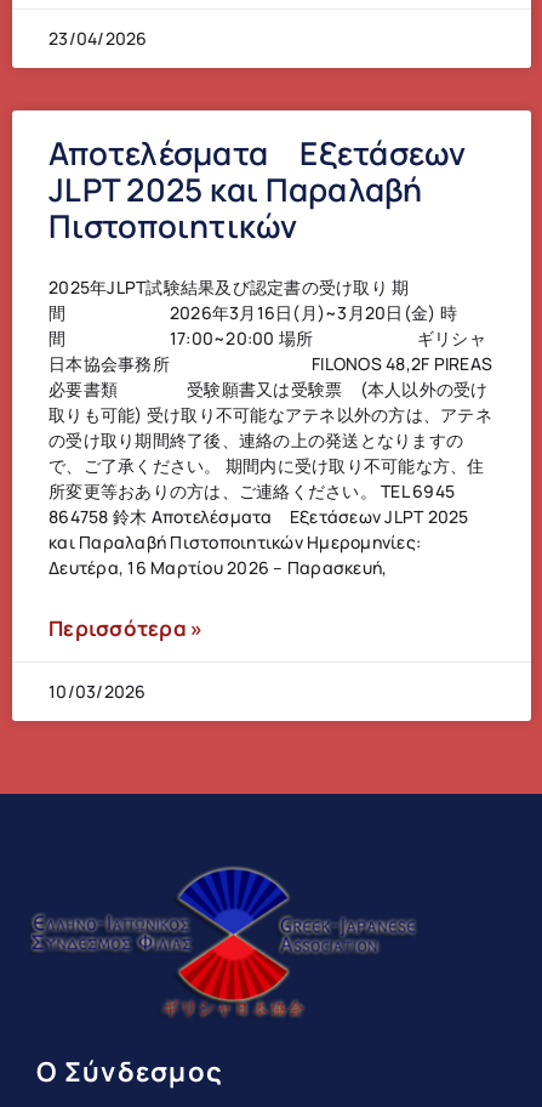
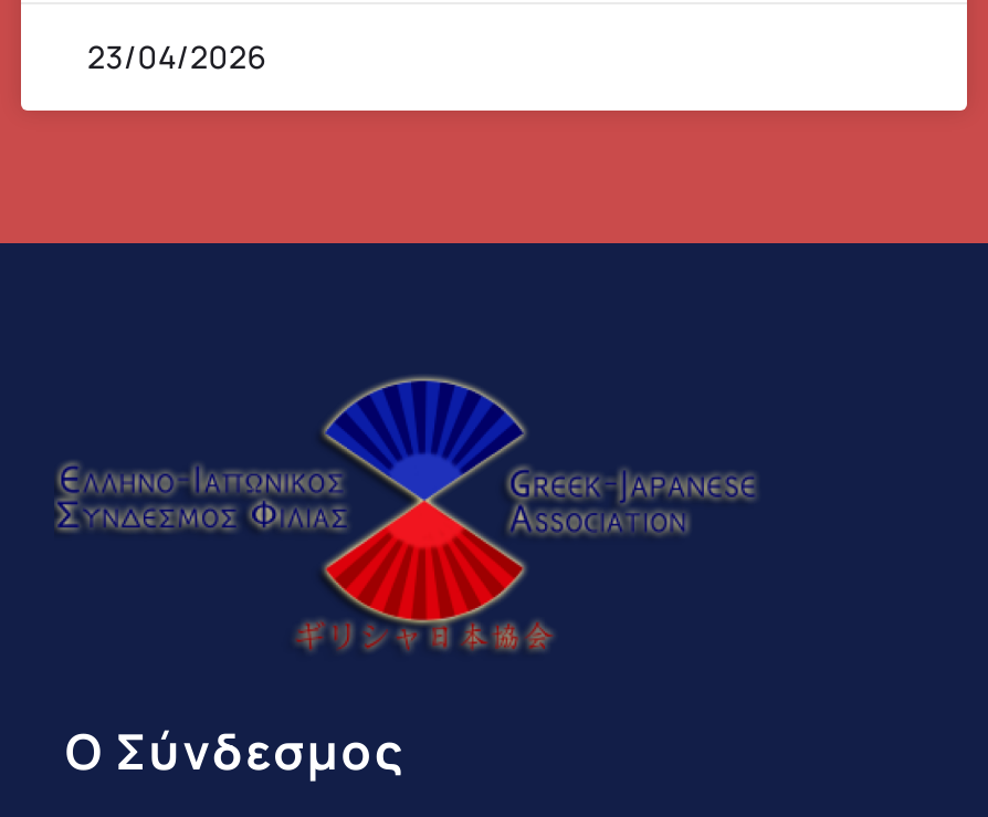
- Αποτελέσματα Εξετάσεων
- JLPT 2025 και Παραλαβή
- Πιστοποιητικών
- 2025年JLPT試験結果及び認定書の受け取り 期
- 間 2026年3月16日(月)~3月20日(金) 時
- 間 17:00~20:00 場所 ギリシャ
- 日本協会事務所 FILONOS 48,2F PIREAS
- 必要書類 受験願書又は受験票 (本人以外の受け
- 取りも可能) 受け取り不可能なアテネ以外の方は、アテネ
- の受け取り期間終了後、連絡の上の発送となりますの
- で、ご了承ください。 期間内に受け取り不可能な方、住
- 所変更等おありの方は、ご連絡ください。 TEL 6945
- 864758 鈴木 Αποτελέσματα Εξετάσεων JLPT 2025
- και Παραλαβή Πιστοποιητικών Ημερομηνίες:
- Δευτέρα, 16 Μαρτίου 2026 – Παρασκευή,
- Περισσότερα »
- 10/03/2026
